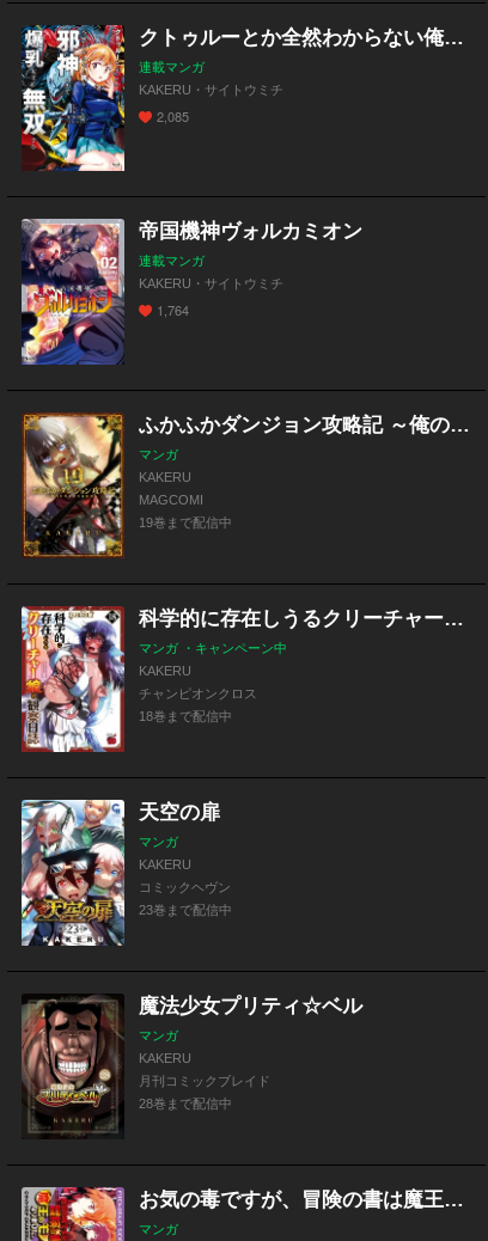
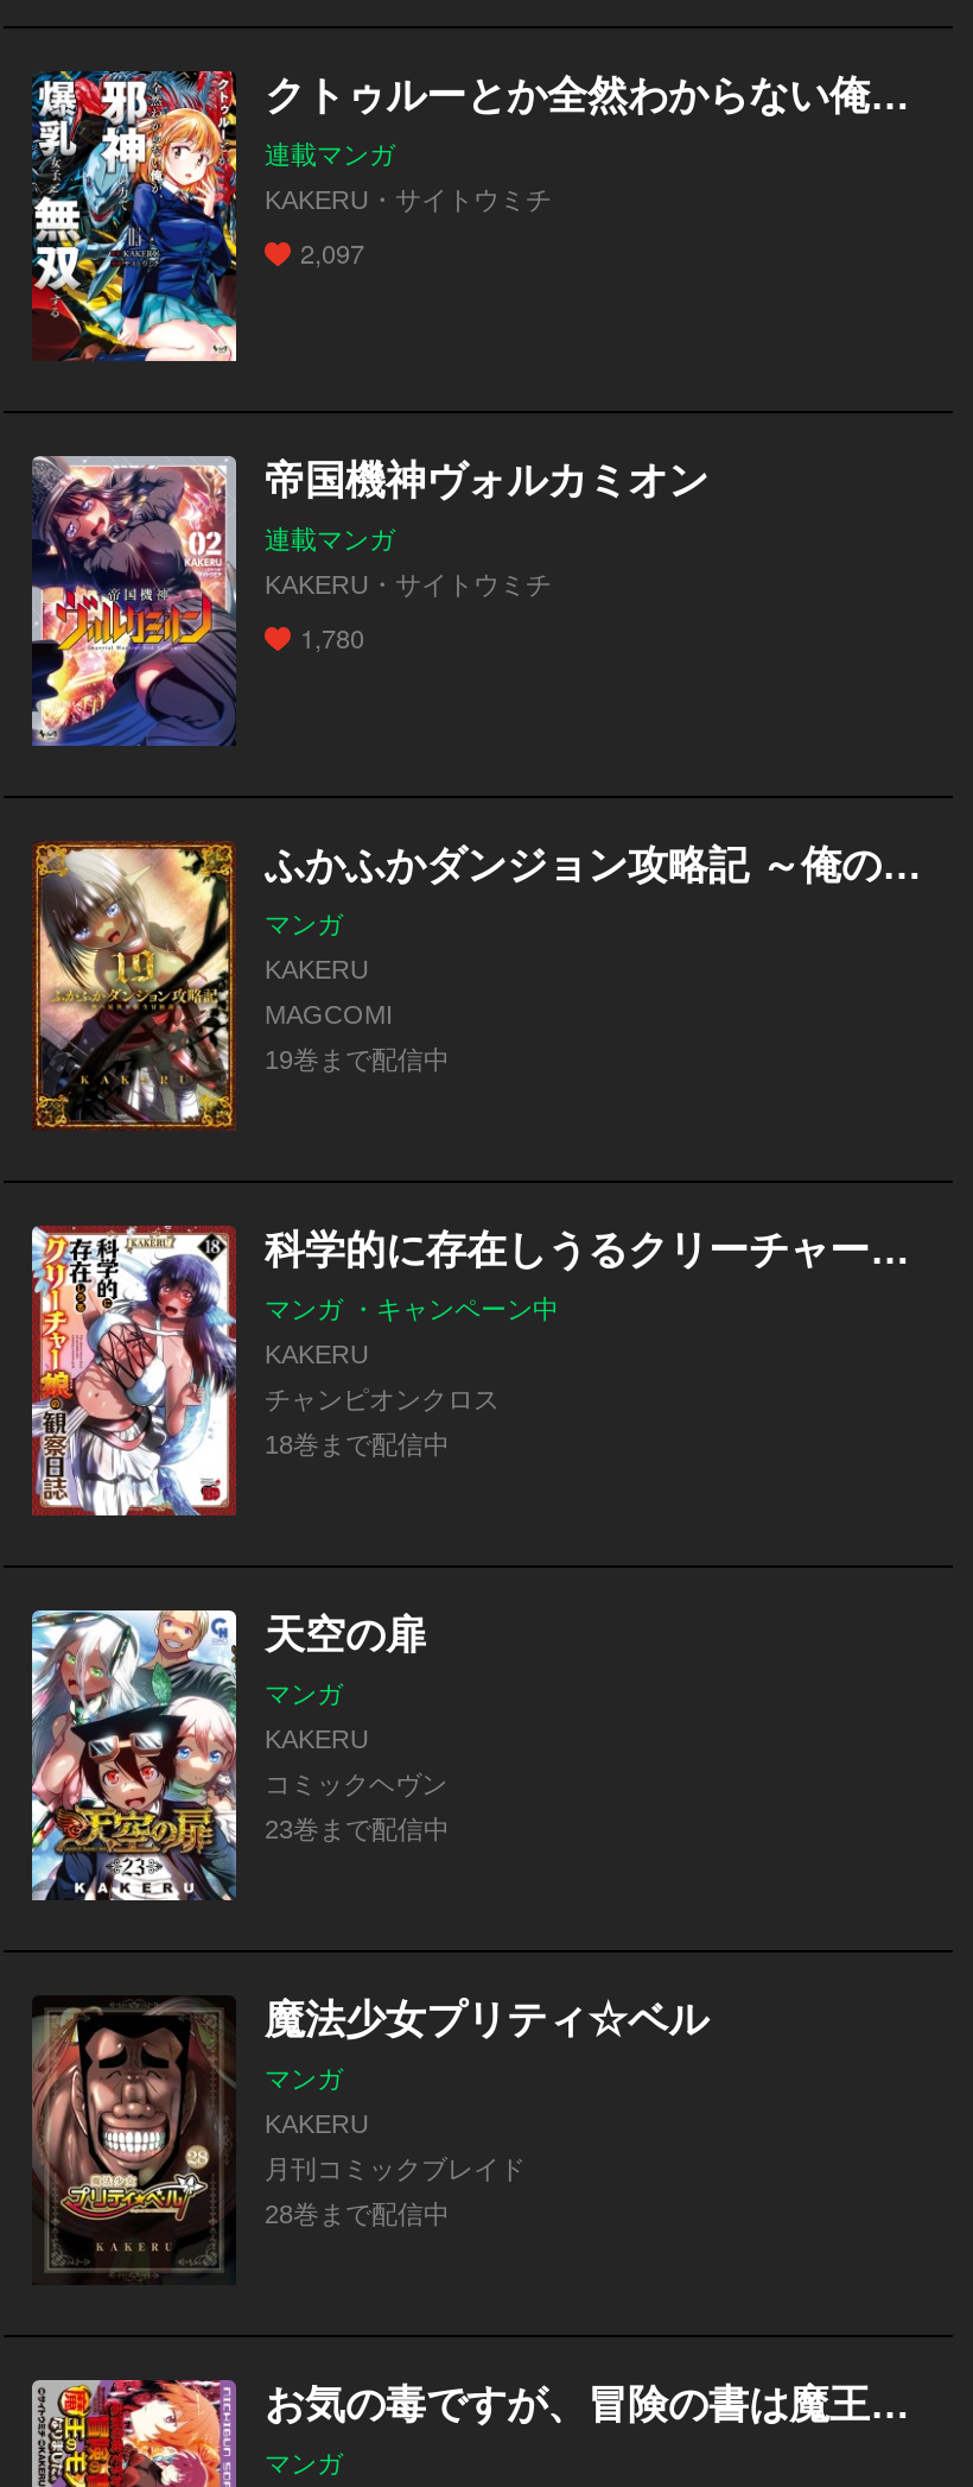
- 2,085
+ 2,097

- 1,764
+ 1,780
